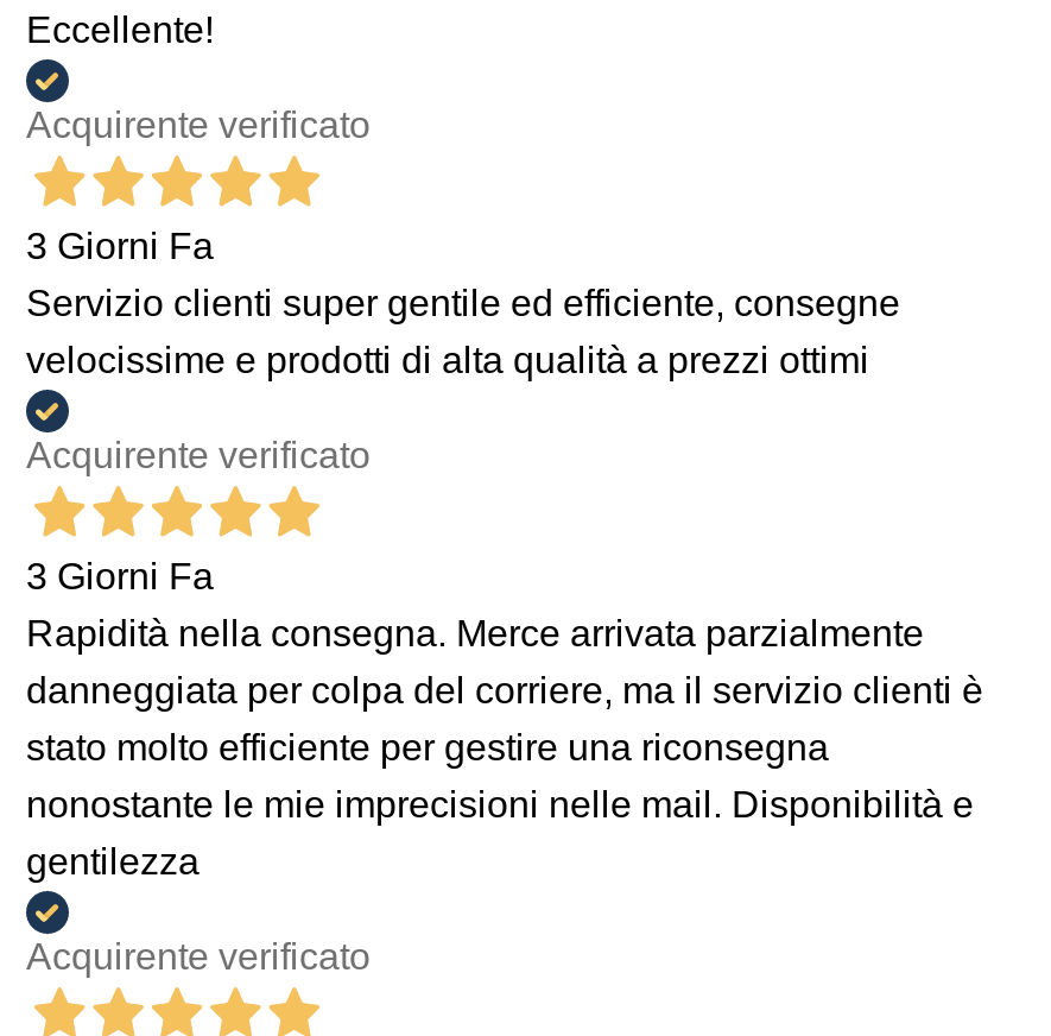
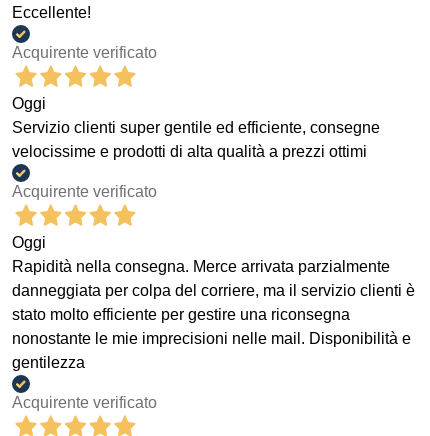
- 3 Giorni Fa
+ Oggi

- 3 Giorni Fa
+ Oggi
